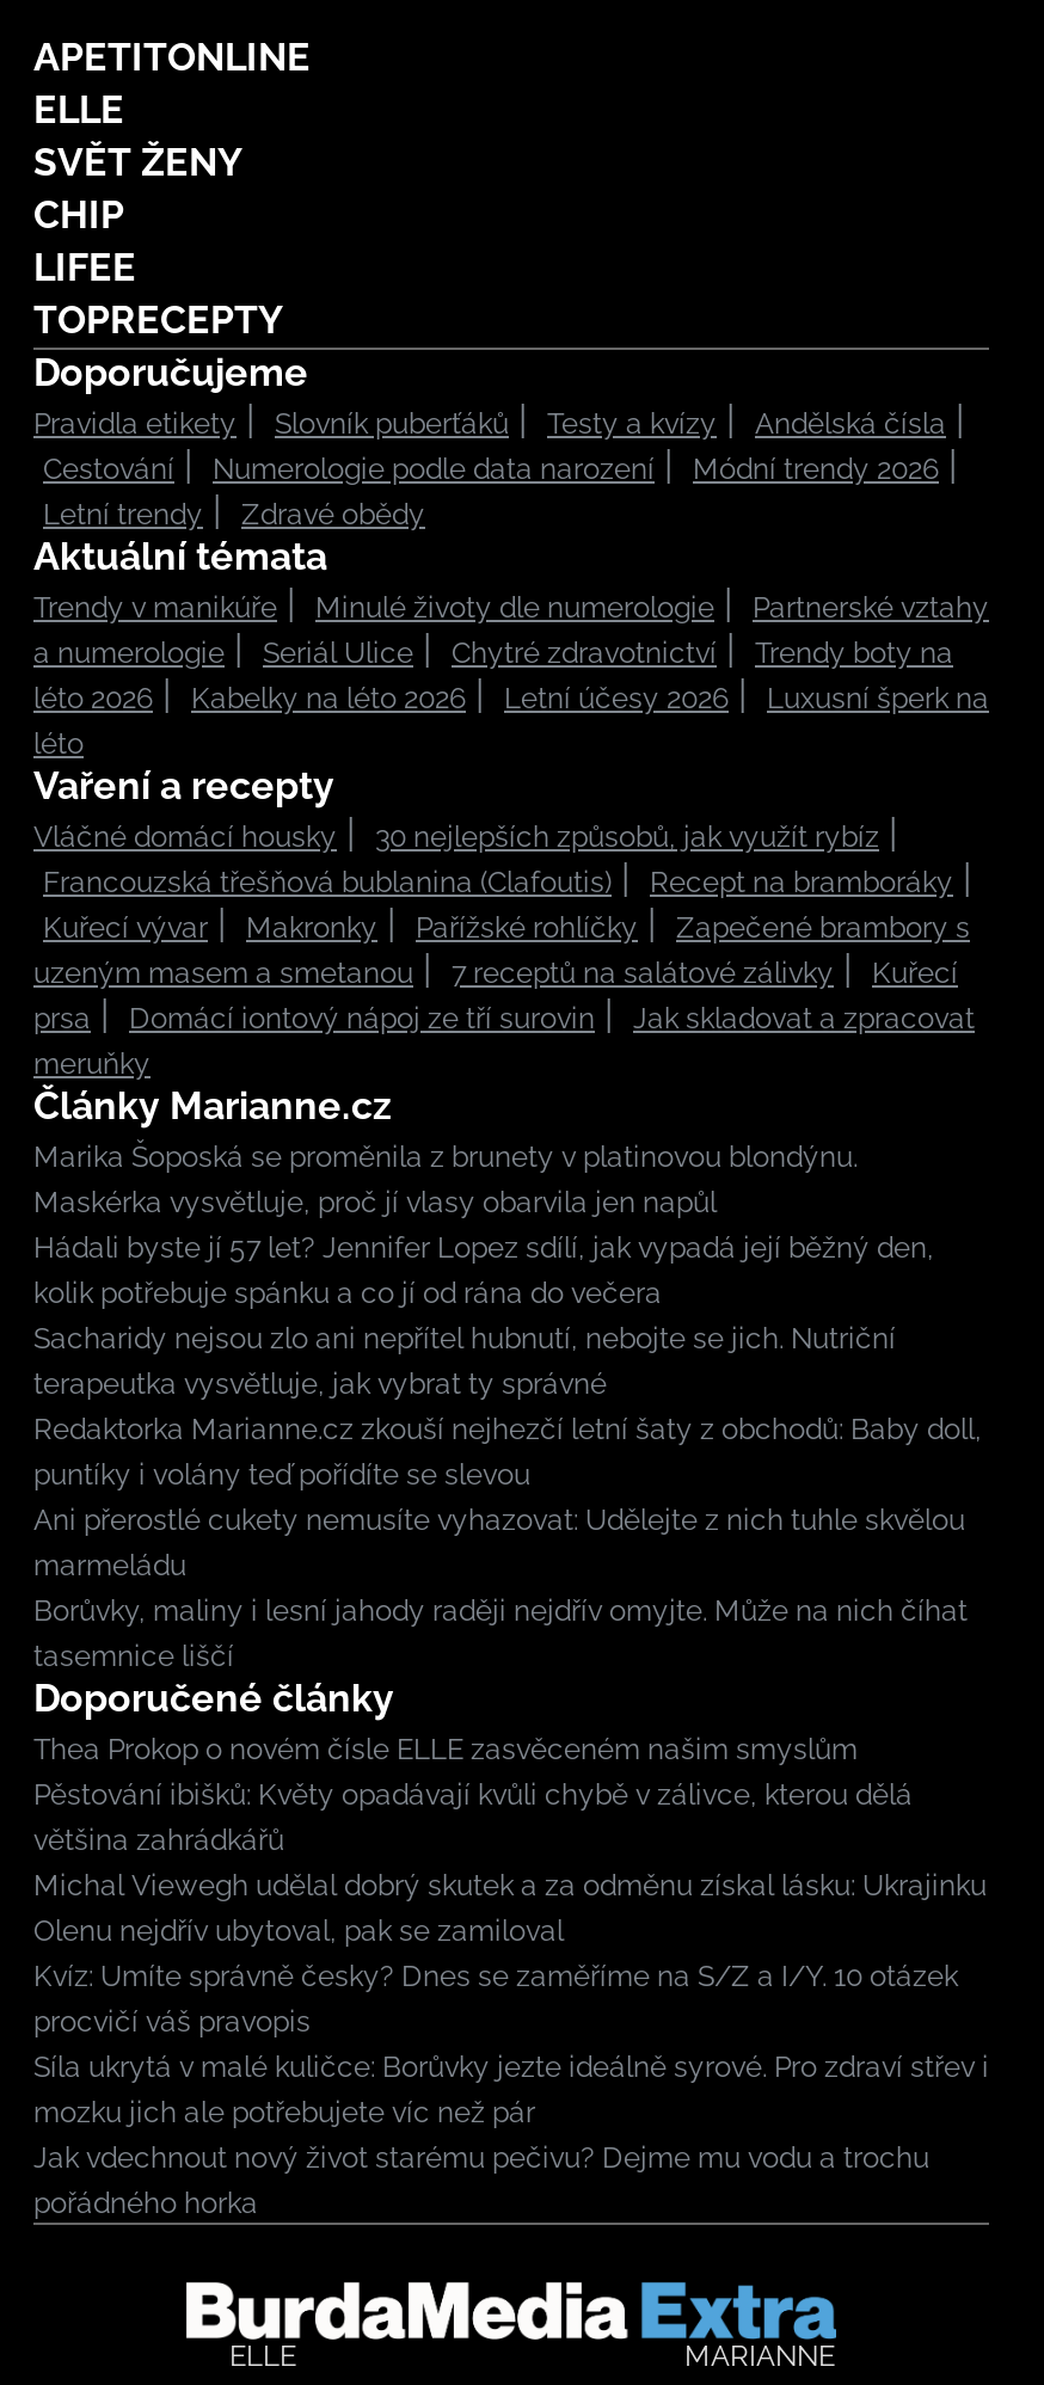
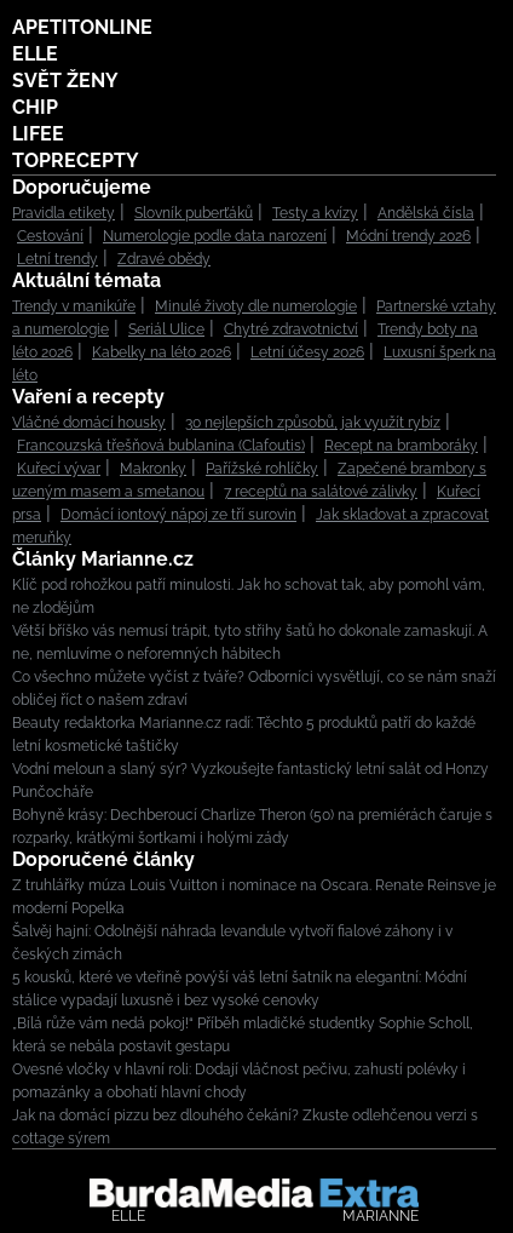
- Marika Šoposká se proměnila z brunety v platinovou blondýnu.
- Maskérka vysvětluje, proč jí vlasy obarvila jen napůl
- Hádali byste jí 57 let? Jennifer Lopez sdílí, jak vypadá její běžný den,
- kolik potřebuje spánku a co jí od rána do večera
- Sacharidy nejsou zlo ani nepřítel hubnutí, nebojte se jich. Nutriční
- terapeutka vysvětluje, jak vybrat ty správné
- Redaktorka Marianne.cz zkouší nejhezčí letní šaty z obchodů: Baby doll,
- puntíky i volány teď pořídíte se slevou
- Ani přerostlé cukety nemusíte vyhazovat: Udělejte z nich tuhle skvělou
- marmeládu
- Borůvky, maliny i lesní jahody raději nejdřív omyjte. Může na nich číhat
- tasemnice liščí
+ Klíč pod rohožkou patří minulosti. Jak ho schovat tak, aby pomohl vám,
+ ne zlodějům
+ Větší bříško vás nemusí trápit, tyto střihy šatů ho dokonale zamaskují. A
+ ne, nemluvíme o neforemných hábitech
+ Co všechno můžete vyčíst z tváře? Odborníci vysvětlují, co se nám snaží
+ obličej říct o našem zdraví
+ Beauty redaktorka Marianne.cz radí: Těchto 5 produktů patří do každé
+ letní kosmetické taštičky
+ Vodní meloun a slaný sýr? Vyzkoušejte fantastický letní salát od Honzy
+ Punčocháře
+ Bohyně krásy: Dechberoucí Charlize Theron (50) na premiérách čaruje s
+ rozparky, krátkými šortkami i holými zády

- Thea Prokop o novém čísle ELLE zasvěceném našim smyslům
- Pěstování ibišků: Květy opadávají kvůli chybě v zálivce, kterou dělá
- většina zahrádkářů
- Michal Viewegh udělal dobrý skutek a za odměnu získal lásku: Ukrajinku
- Olenu nejdřív ubytoval, pak se zamiloval
- Kvíz: Umíte správně česky? Dnes se zaměříme na S/Z a I/Y. 10 otázek
- procvičí váš pravopis
- Síla ukrytá v malé kuličce: Borůvky jezte ideálně syrové. Pro zdraví střev i
- mozku jich ale potřebujete víc než pár
- Jak vdechnout nový život starému pečivu? Dejme mu vodu a trochu
- pořádného horka
+ Z truhlářky múza Louis Vuitton i nominace na Oscara. Renate Reinsve je
+ moderní Popelka
+ Šalvěj hajní: Odolnější náhrada levandule vytvoří fialové záhony i v
+ českých zimách
+ 5 kousků, které ve vteřině povýší váš letní šatník na elegantní: Módní
+ stálice vypadají luxusně i bez vysoké cenovky
+ „Bílá růže vám nedá pokoj!“ Příběh mladičké studentky Sophie Scholl,
+ která se nebála postavit gestapu
+ Ovesné vločky v hlavní roli: Dodají vláčnost pečivu, zahustí polévky i
+ pomazánky a obohatí hlavní chody
+ Jak na domácí pizzu bez dlouhého čekání? Zkuste odlehčenou verzi s
+ cottage sýrem
